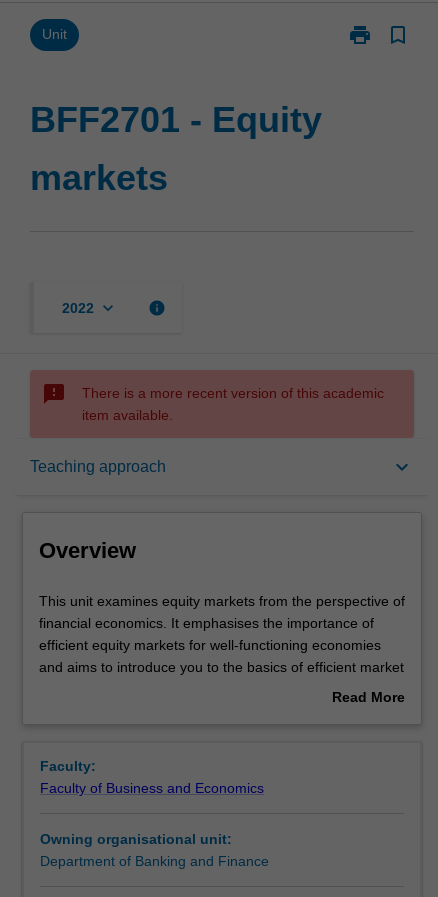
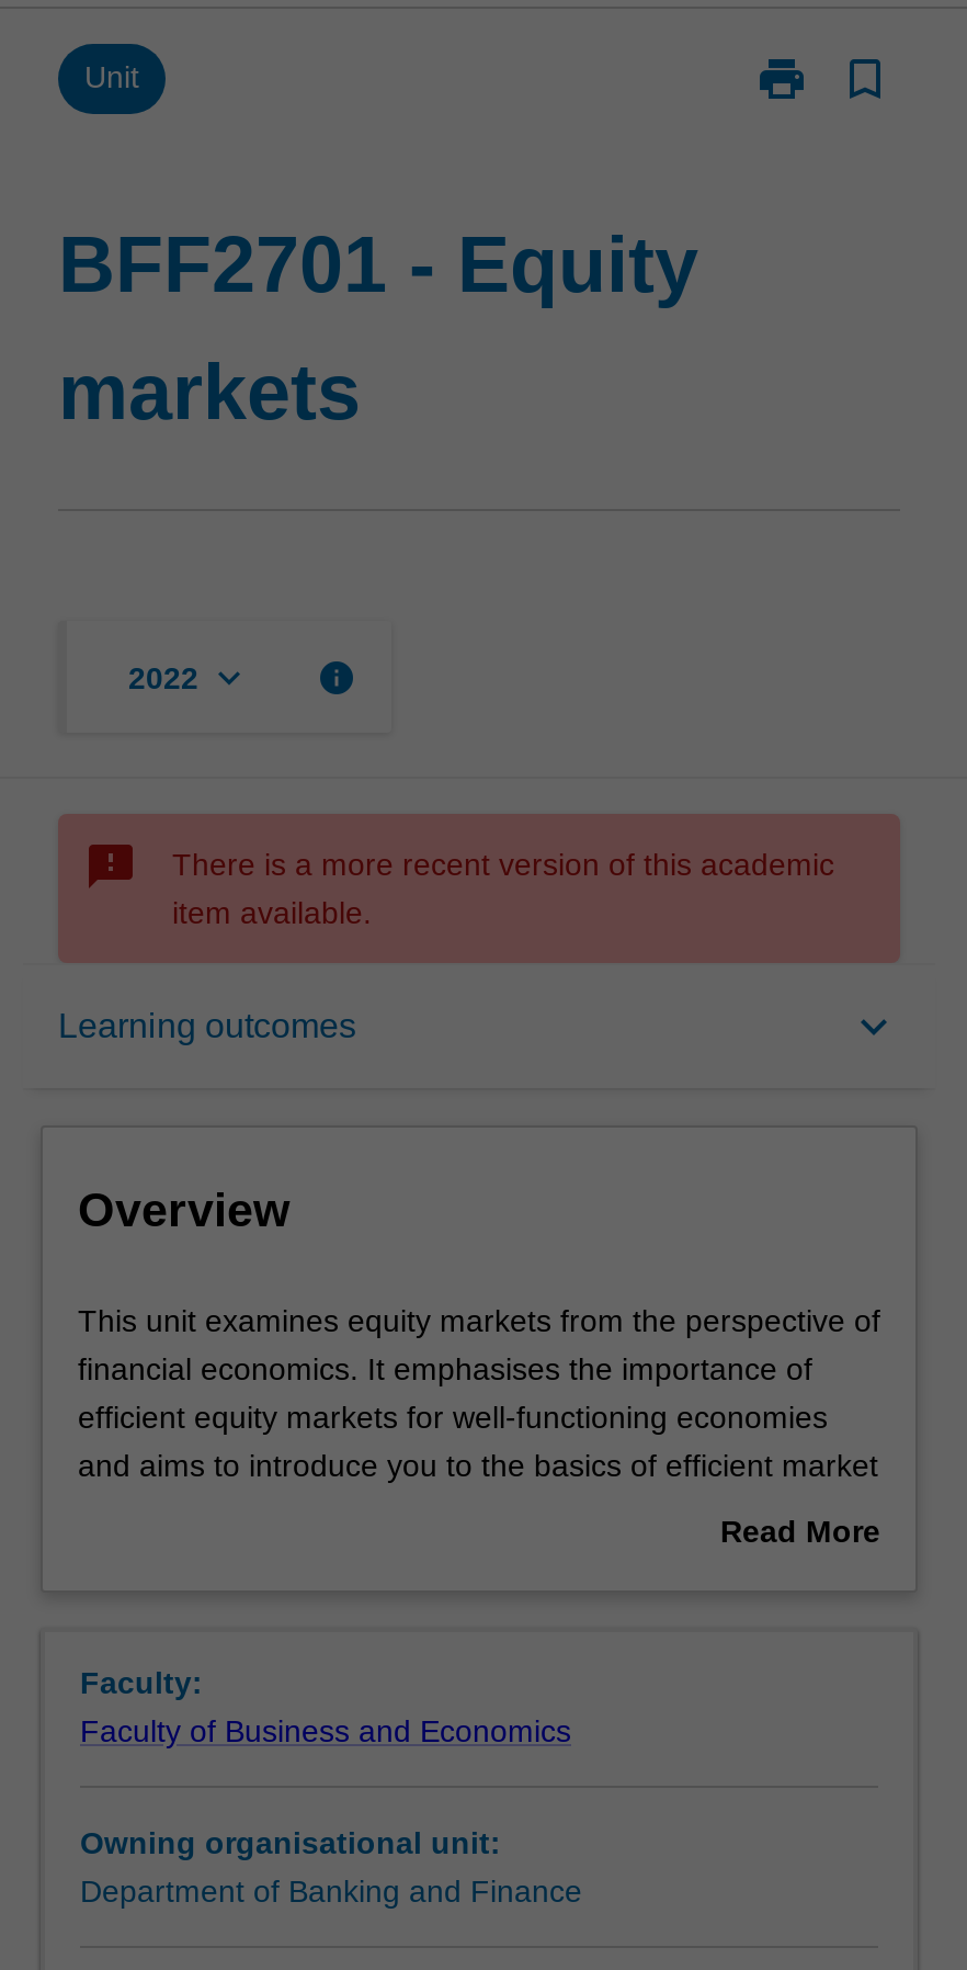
- Teaching approach
+ Learning outcomes
